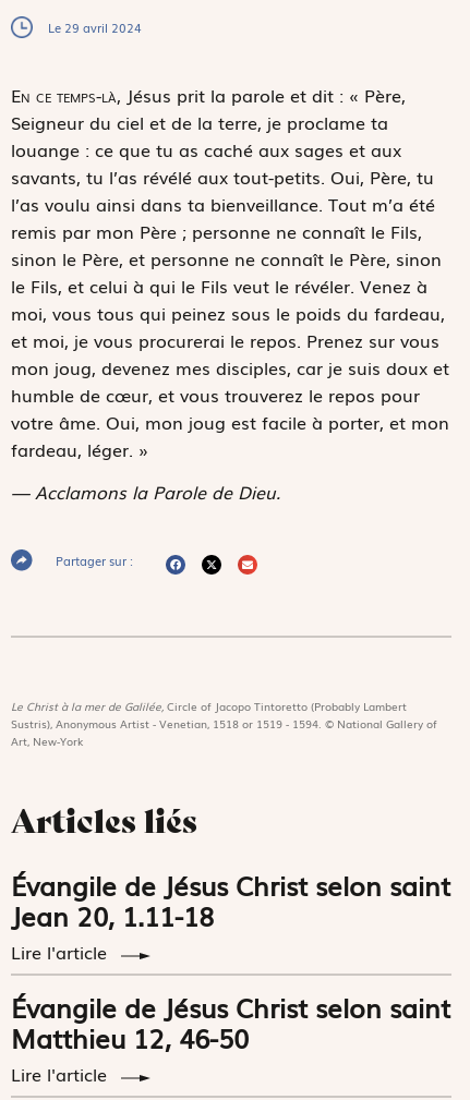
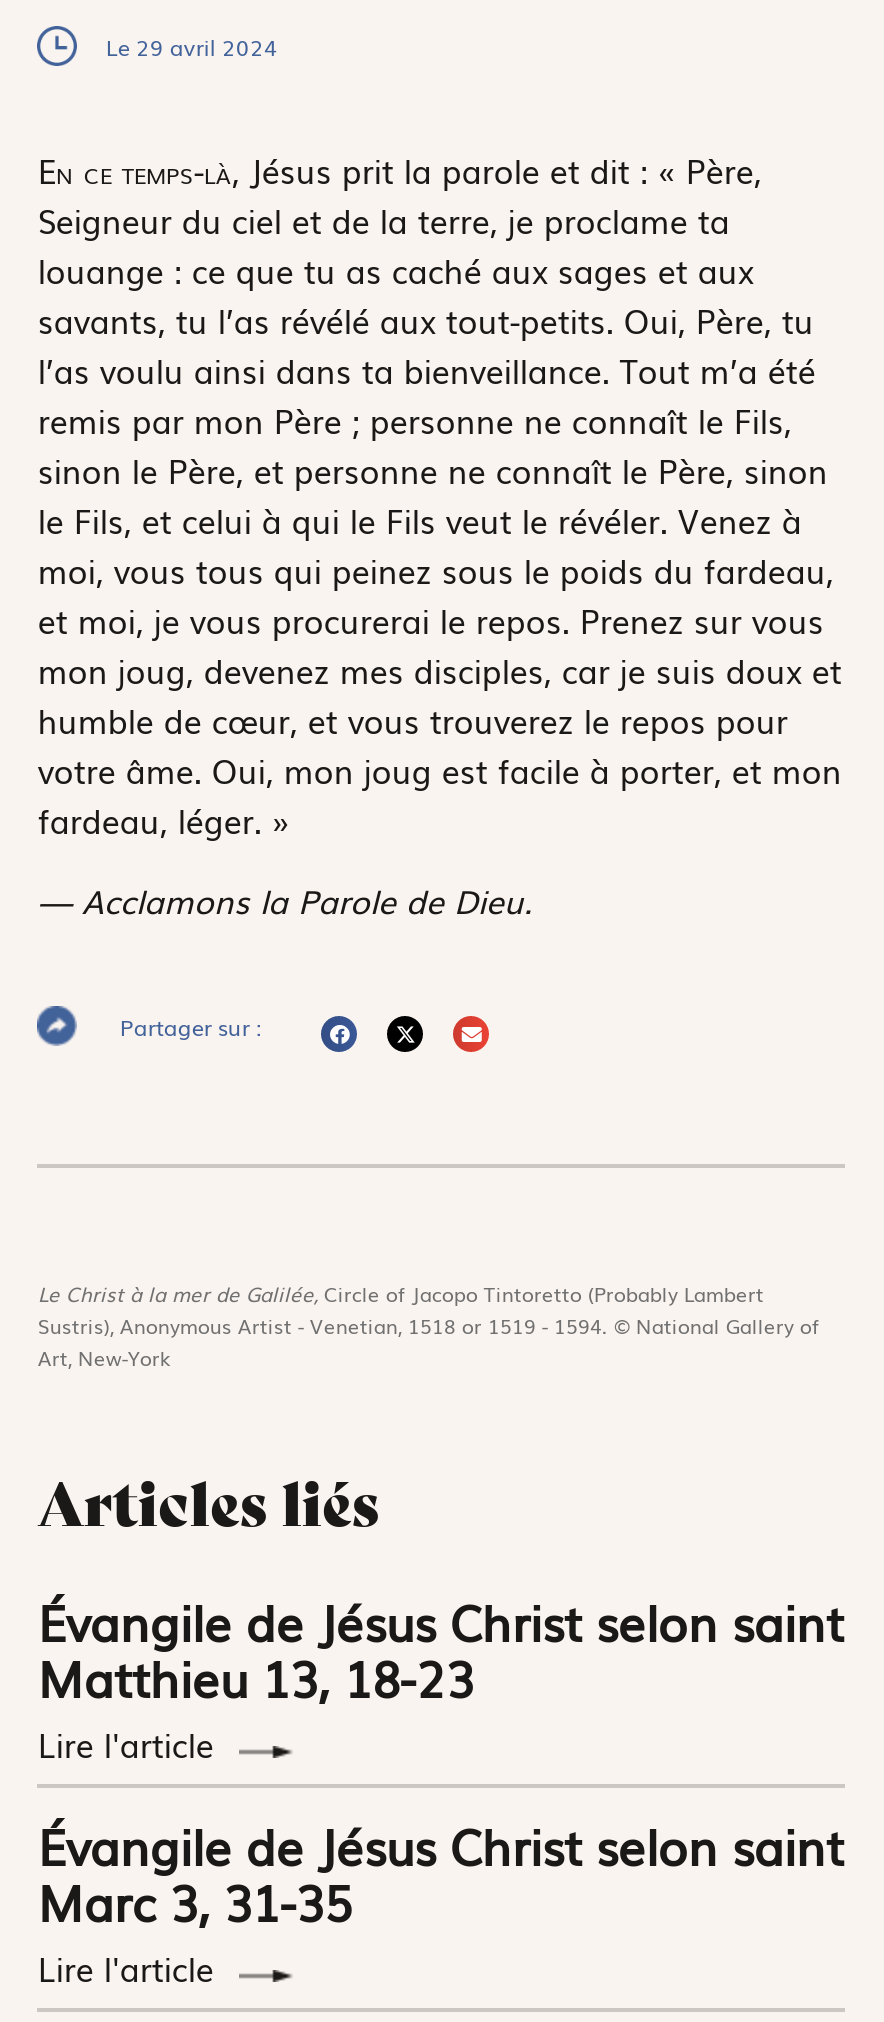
- Jean 20, 1.11-18
+ Matthieu 13, 18-23

- Matthieu 12, 46-50
+ Marc 3, 31-35
